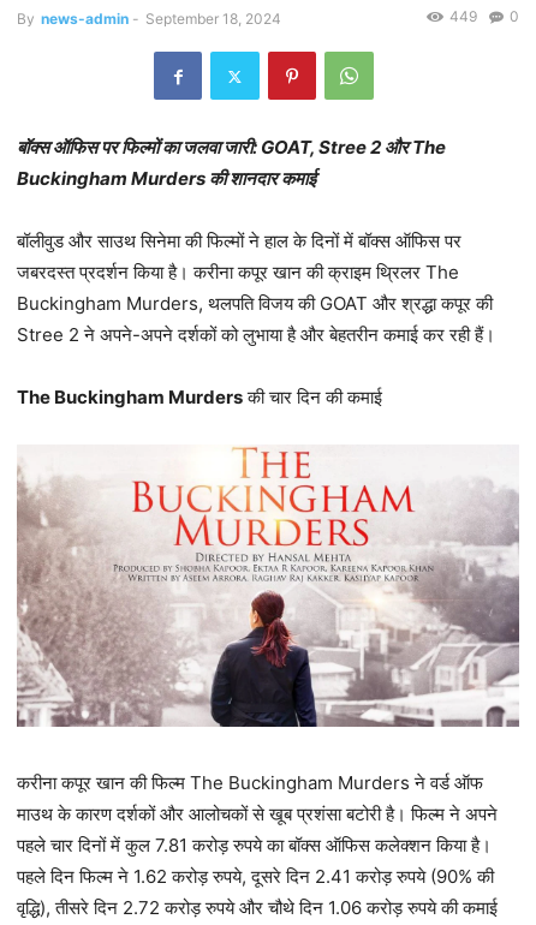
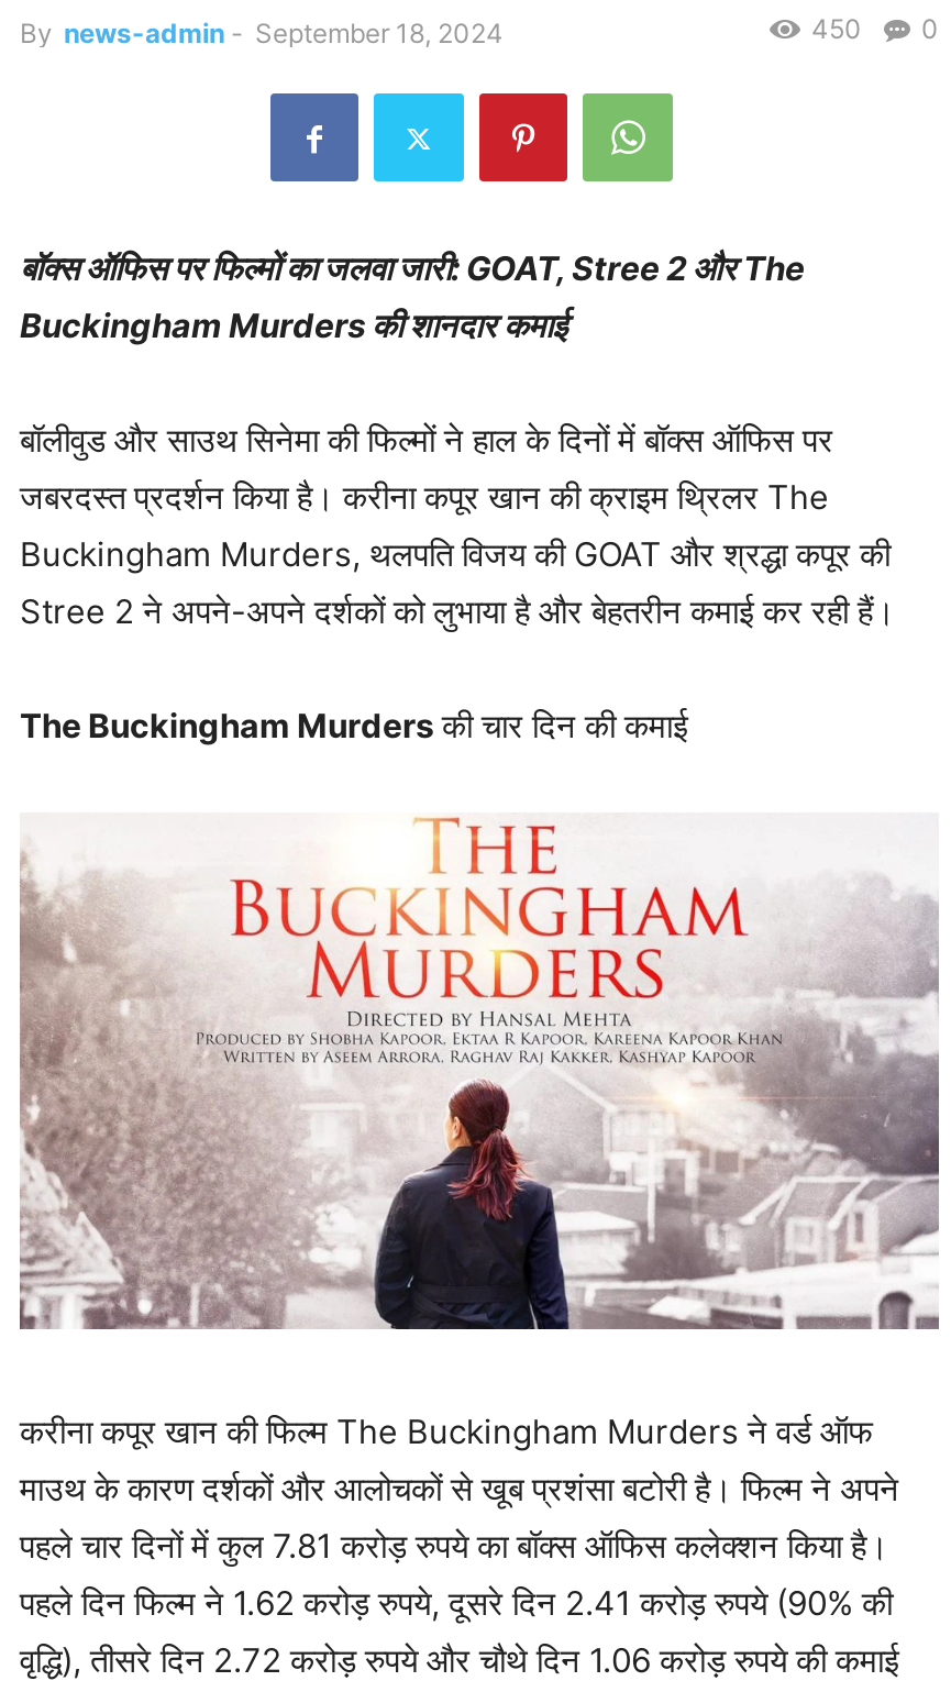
- 449 0
+ 450 0
